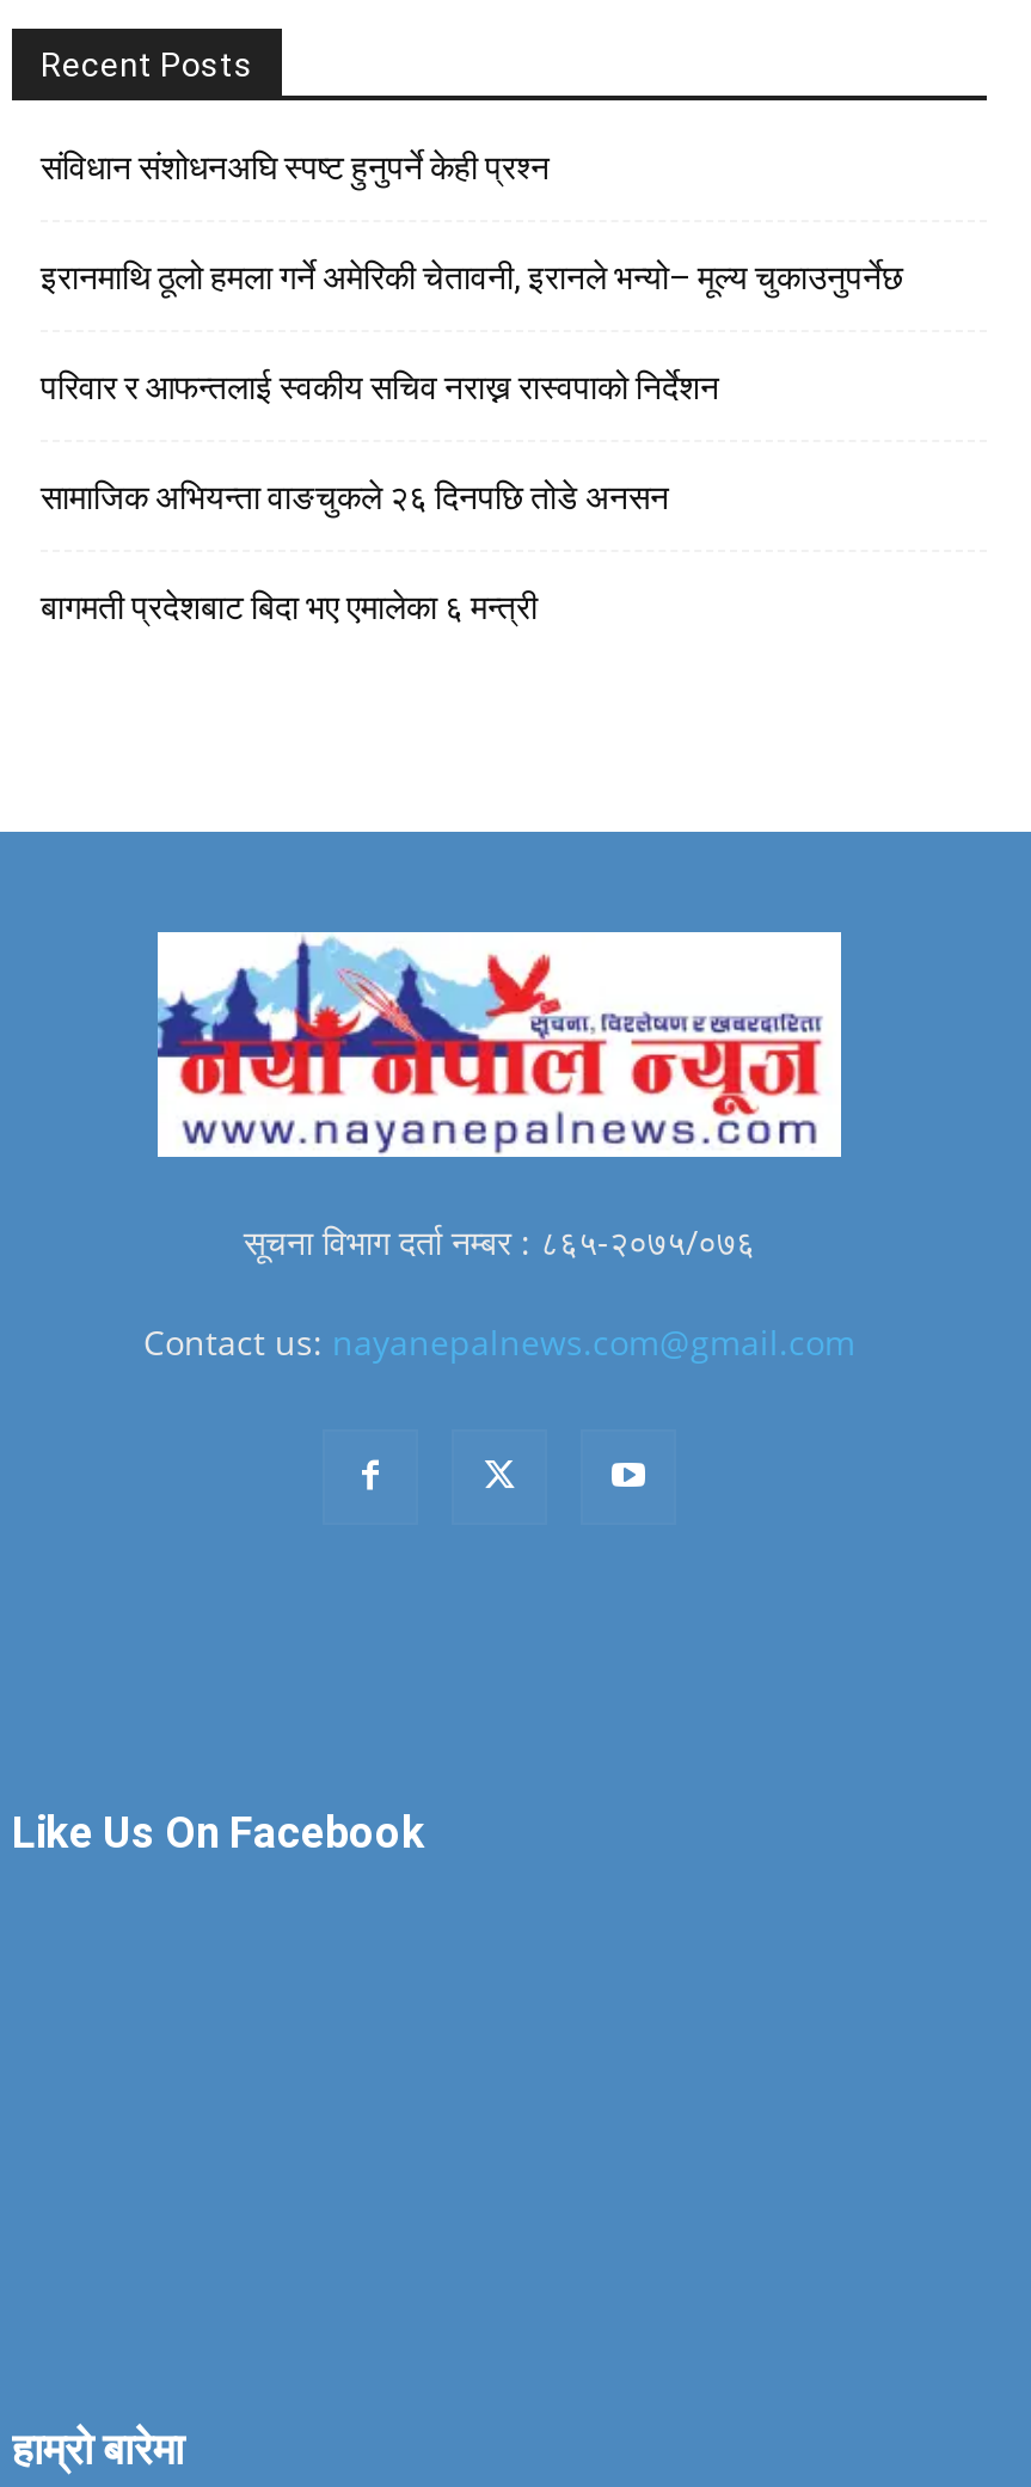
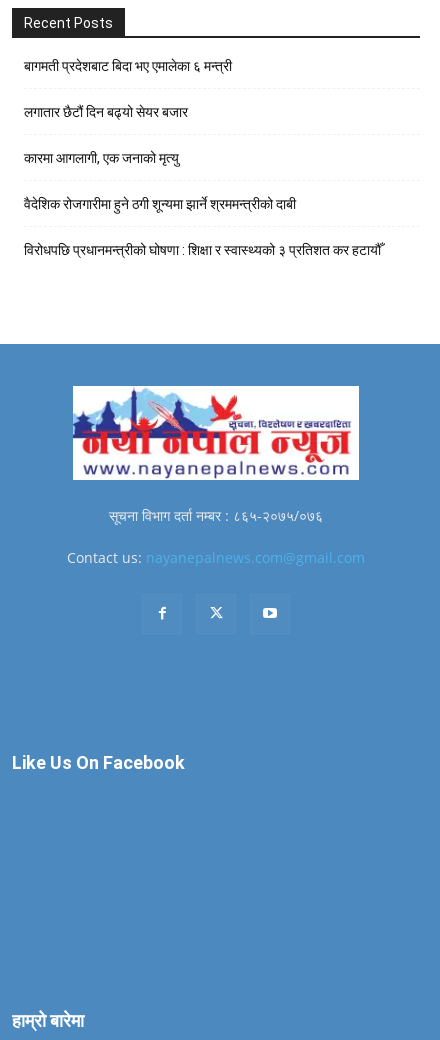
- संविधान संशोधनअघि स्पष्ट हुनुपर्ने केही प्रश्न
- इरानमाथि ठूलो हमला गर्ने अमेरिकी चेतावनी, इरानले भन्यो– मूल्य चुकाउनुपर्नेछ
- परिवार र आफन्तलाई स्वकीय सचिव नराख्न रास्वपाको निर्देशन
- सामाजिक अभियन्ता वाङचुकले २६ दिनपछि तोडे अनसन

moved up: बागमती प्रदेशबाट बिदा भए एमालेका ६ मन्त्री

+ लगातार छैटौं दिन बढ्यो सेयर बजार
+ कारमा आगलागी, एक जनाको मृत्यु
+ वैदेशिक रोजगारीमा हुने ठगी शून्यमा झार्ने श्रममन्त्रीको दाबी
+ विरोधपछि प्रधानमन्त्रीको घोषणा : शिक्षा र स्वास्थ्यको ३ प्रतिशत कर हटायौँ
